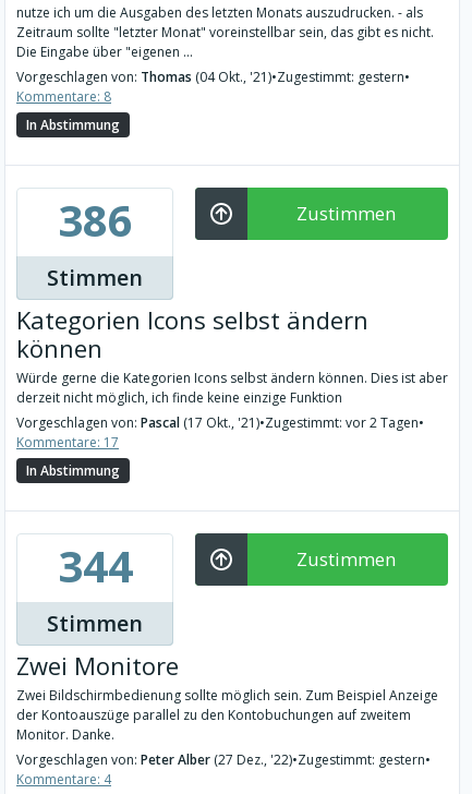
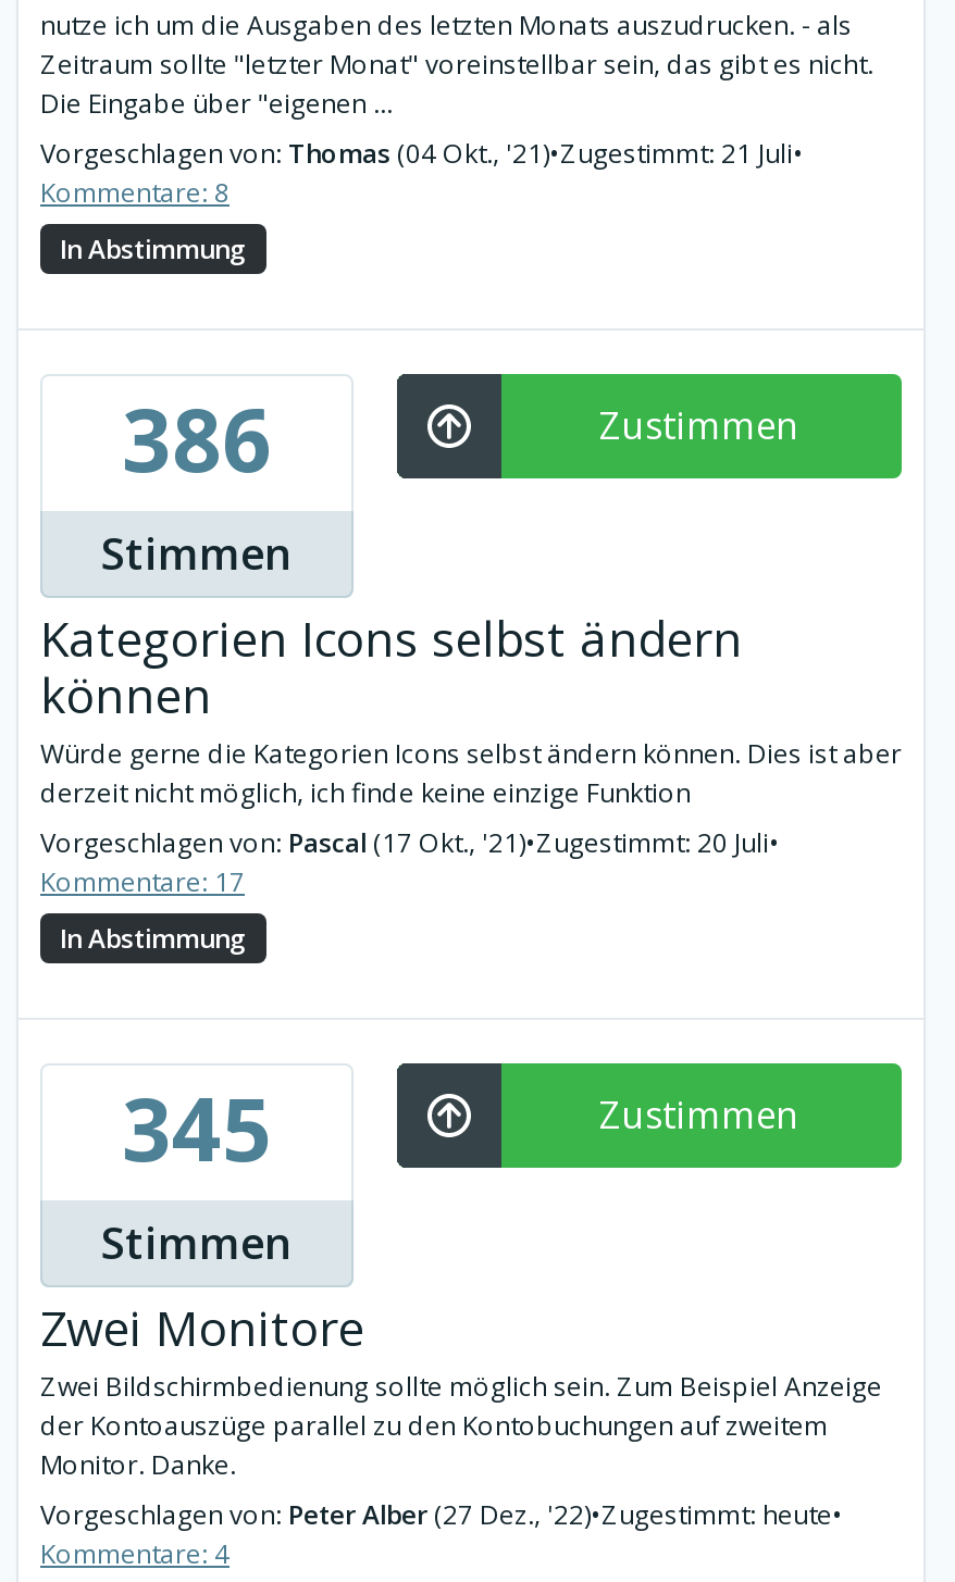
- Vorgeschlagen von: Thomas (04 Okt., '21) •Zugestimmt: gestern•
+ Vorgeschlagen von: Thomas (04 Okt., '21) •Zugestimmt: 21 Juli•

- Vorgeschlagen von: Pascal (17 Okt., '21) •Zugestimmt: vor 2 Tagen•
+ Vorgeschlagen von: Pascal (17 Okt., '21) •Zugestimmt: 20 Juli•

- 344
+ 345

- Vorgeschlagen von: Peter Alber (27 Dez., '22)•Zugestimmt: gestern•
+ Vorgeschlagen von: Peter Alber (27 Dez., '22)•Zugestimmt: heute•
